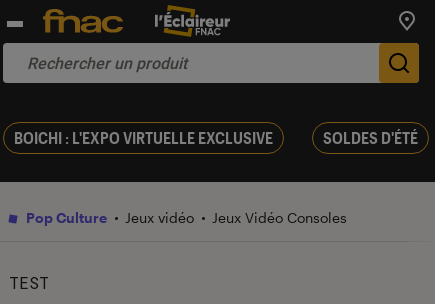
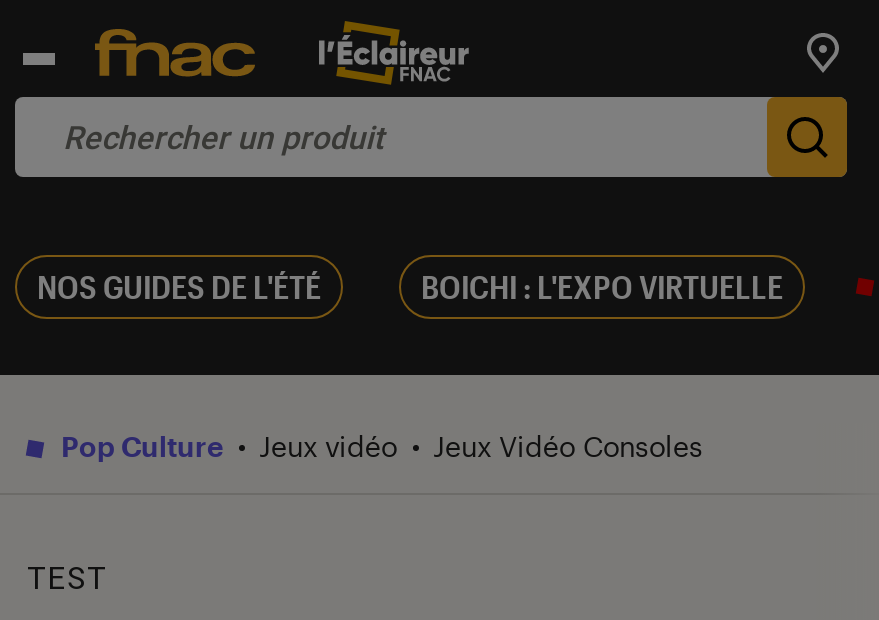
- BOICHI : L'EXPO VIRTUELLE EXCLUSIVE
- SOLDES D'ÉTÉ
+ NOS GUIDES DE L'ÉTÉ
+ BOICHI : L'EXPO VIRTUELLE
